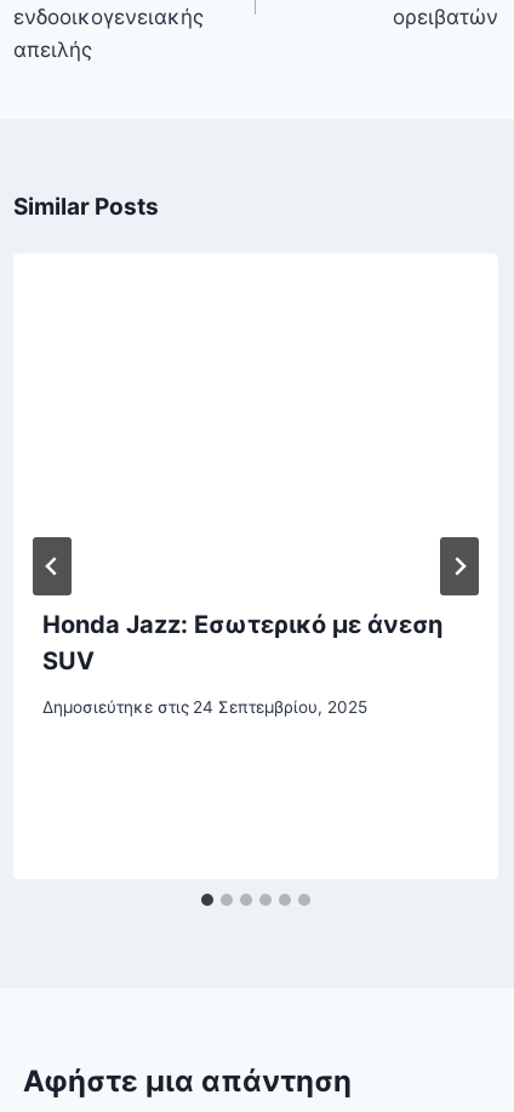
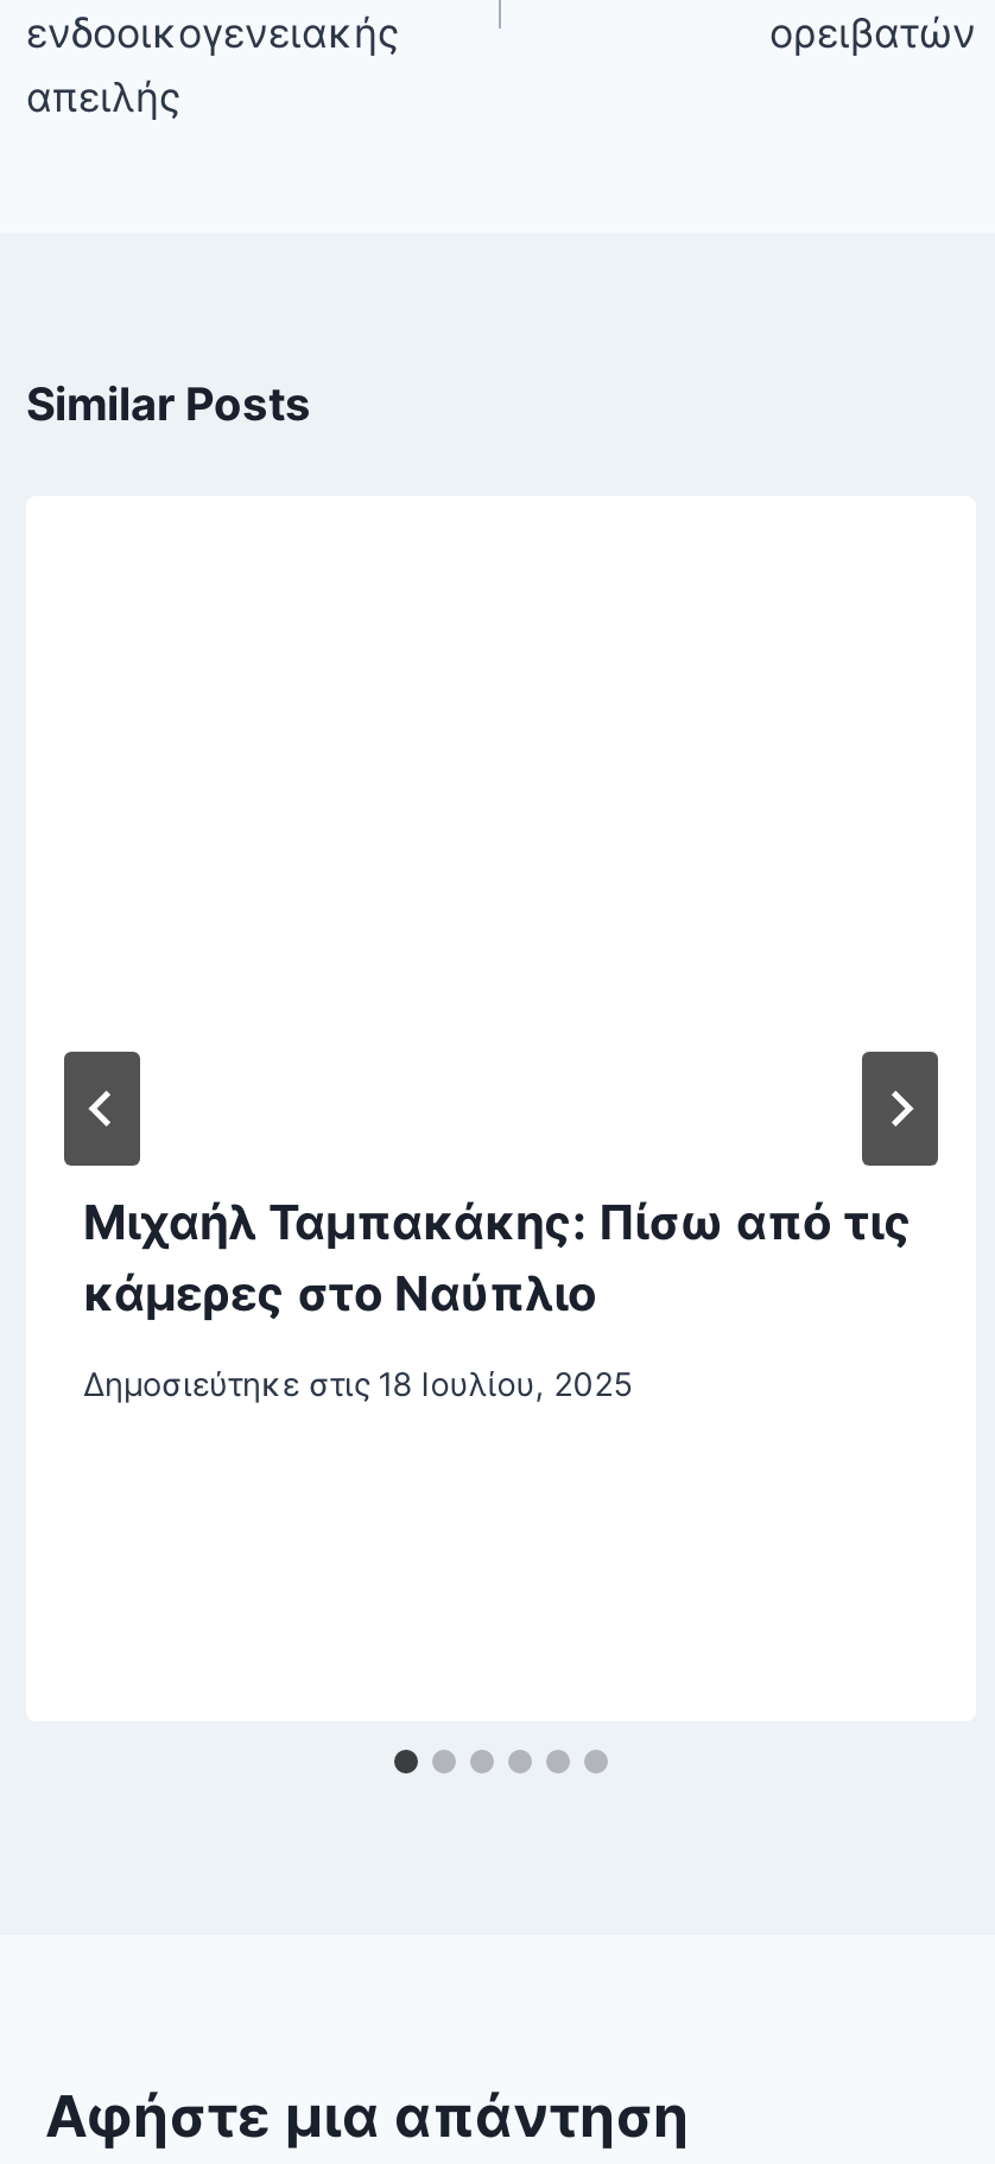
- Honda Jazz: Εσωτερικό με άνεση
- SUV
+ Μιχαήλ Ταμπακάκης: Πίσω από τις
+ κάμερες στο Ναύπλιο

- Δημοσιεύτηκε στις 24 Σεπτεμβρίου, 2025
+ Δημοσιεύτηκε στις 18 Ιουλίου, 2025
